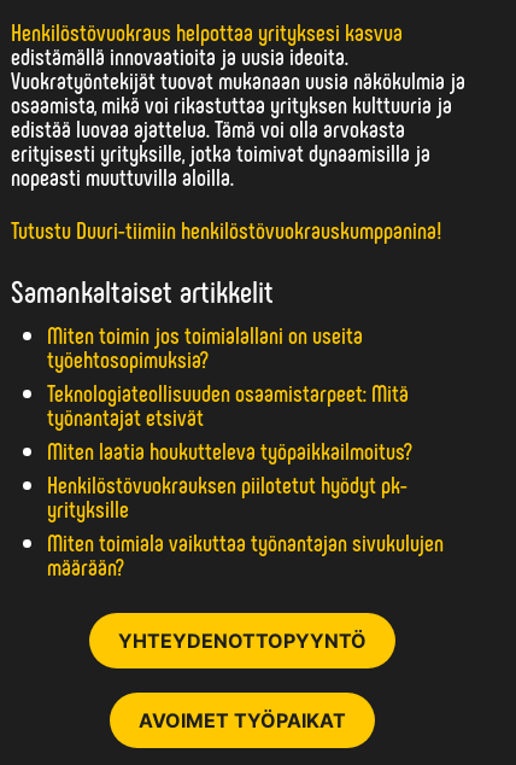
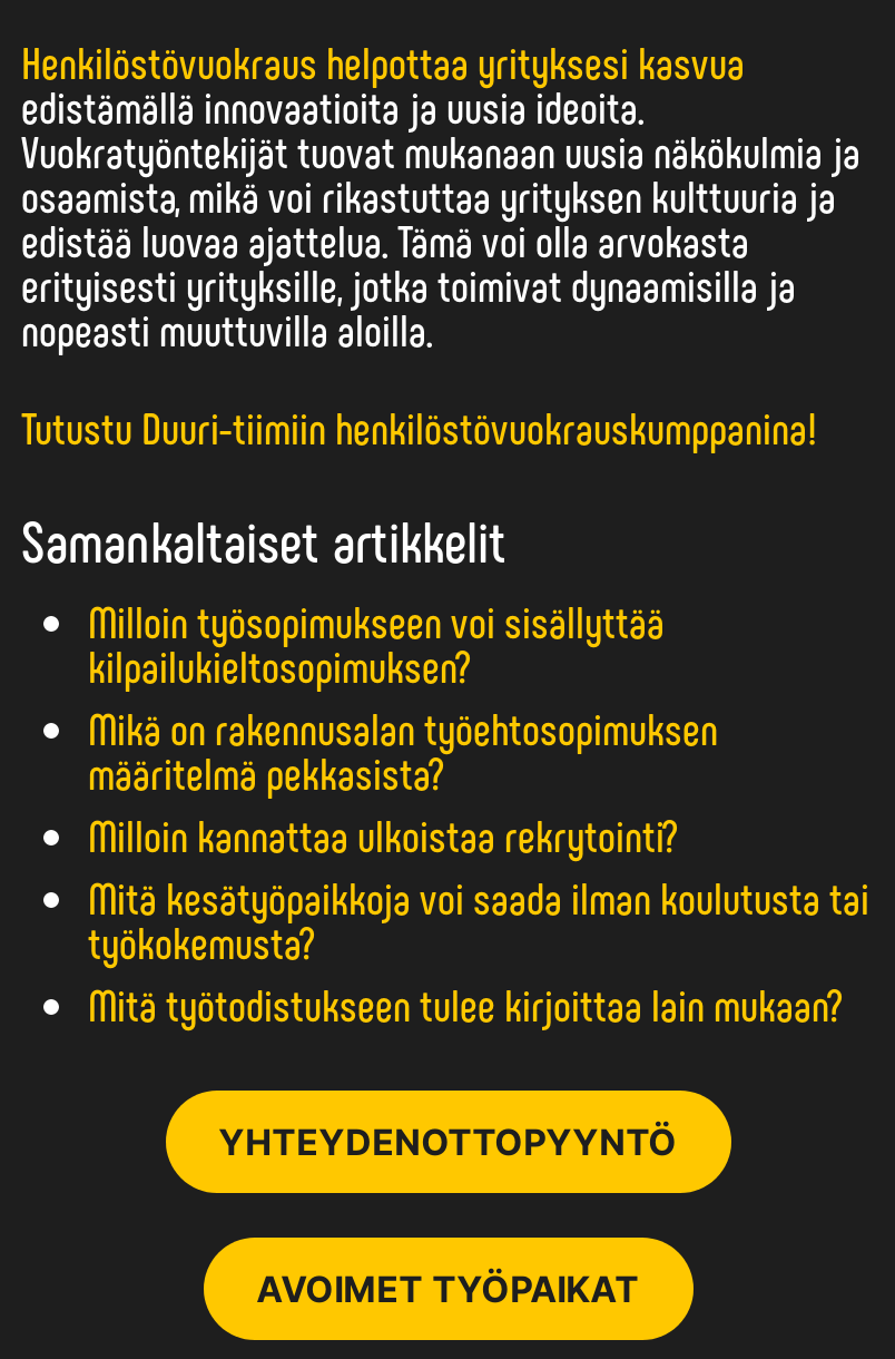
- Miten toimin jos toimialallani on useita
- työehtosopimuksia?
- Teknologiateollisuuden osaamistarpeet: Mitä
- työnantajat etsivät
- Miten laatia houkutteleva työpaikkailmoitus?
- Henkilöstövuokrauksen piilotetut hyödyt pk-
- yrityksille
- Miten toimiala vaikuttaa työnantajan sivukulujen
- määrään?
+ Milloin työsopimukseen voi sisällyttää
+ kilpailukieltosopimuksen?
+ Mikä on rakennusalan työehtosopimuksen
+ määritelmä pekkasista?
+ Milloin kannattaa ulkoistaa rekrytointi?
+ Mitä kesätyöpaikkoja voi saada ilman koulutusta tai
+ työkokemusta?
+ Mitä työtodistukseen tulee kirjoittaa lain mukaan?
